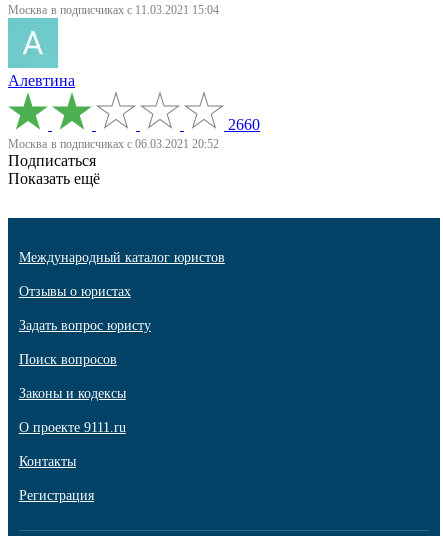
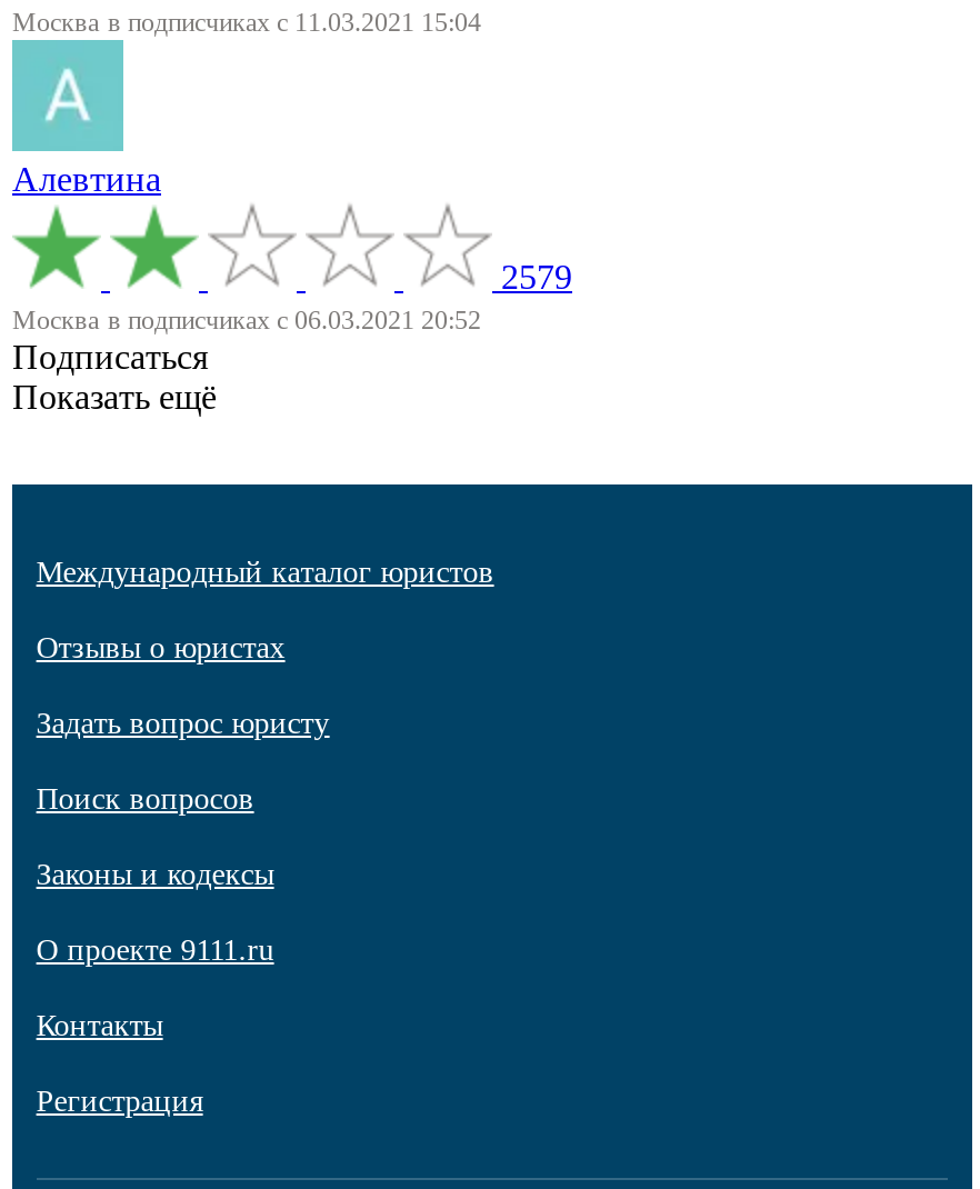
- 2660
+ 2579
